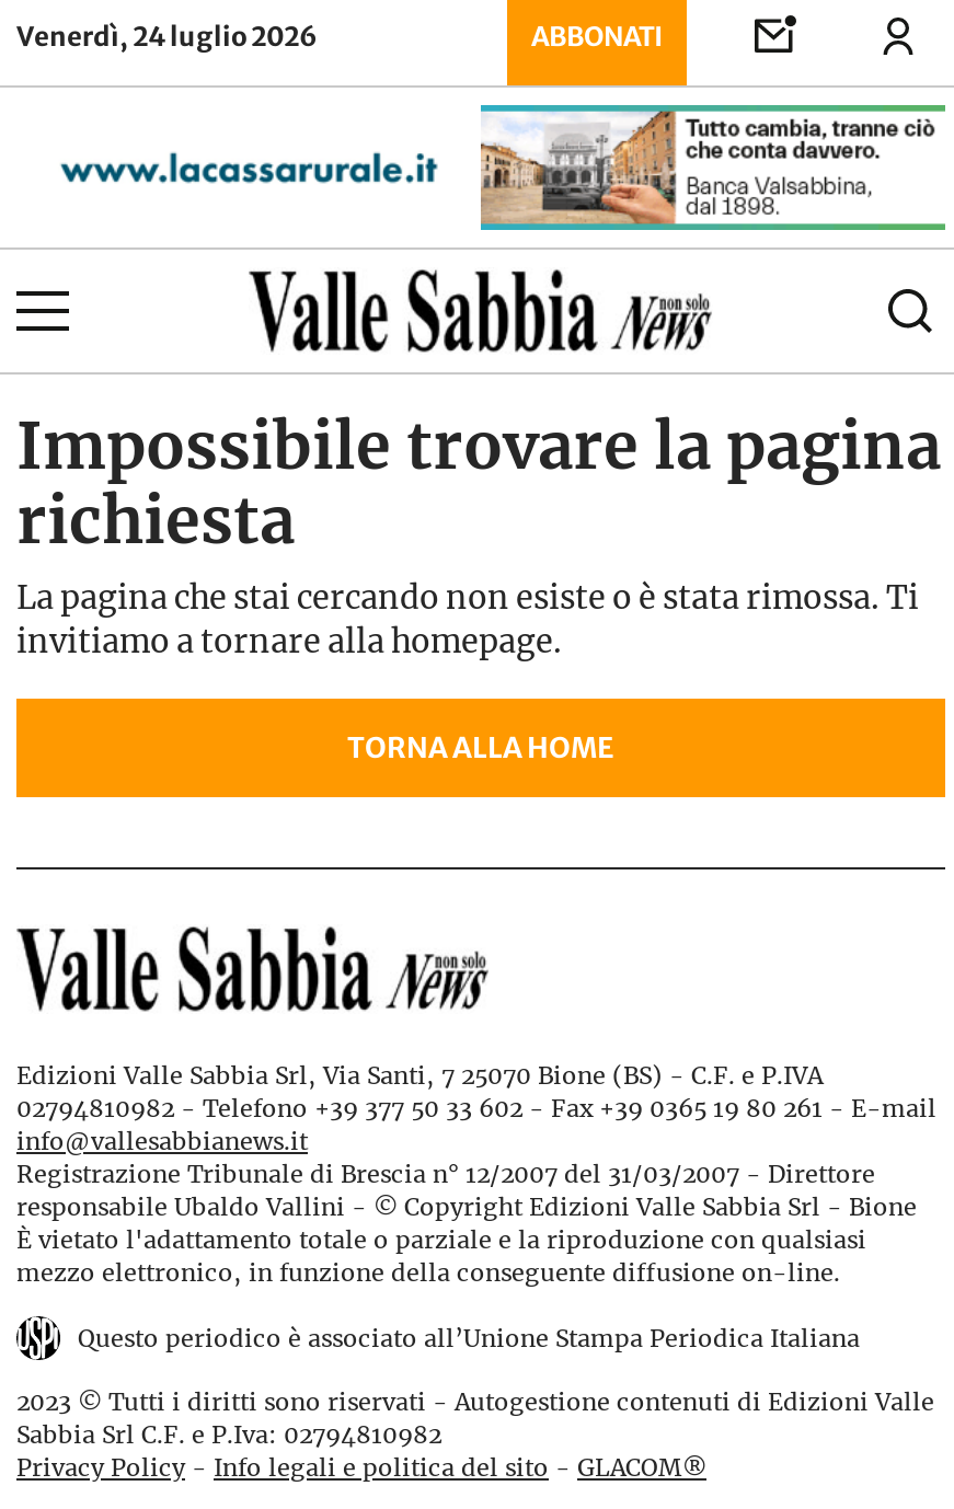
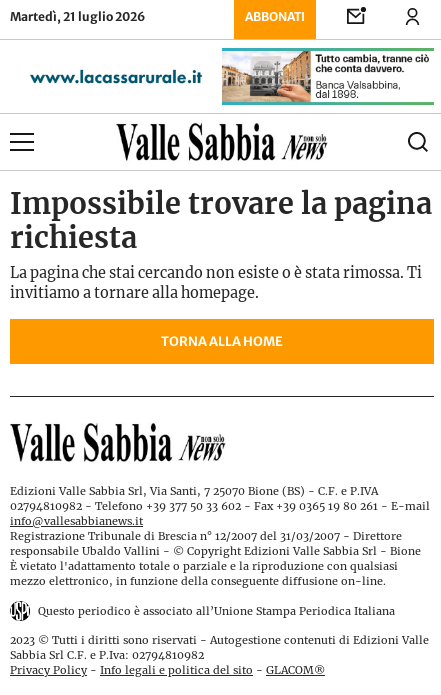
- Venerdì, 24 luglio 2026
+ Martedì, 21 luglio 2026
